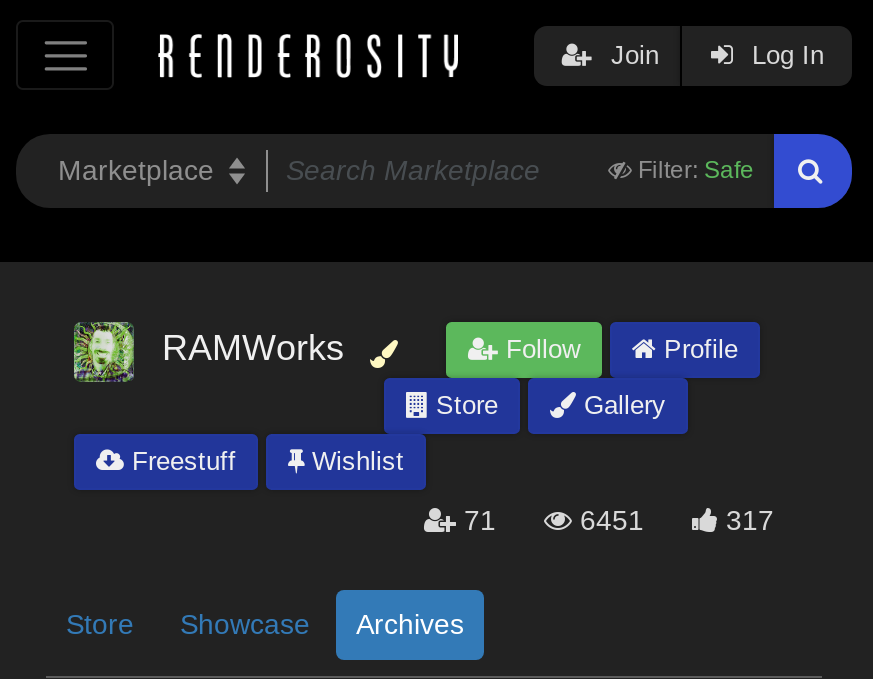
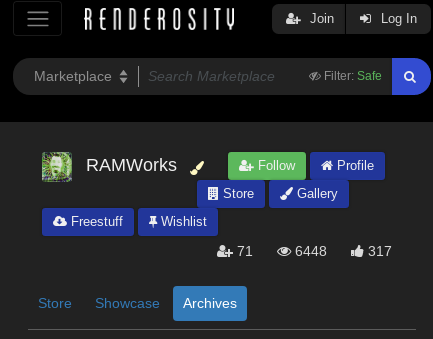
- 6451
+ 6448
